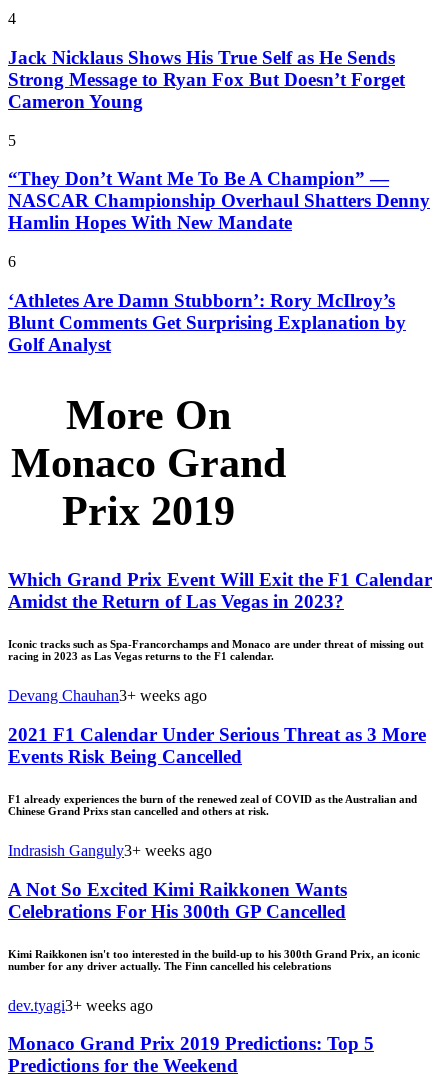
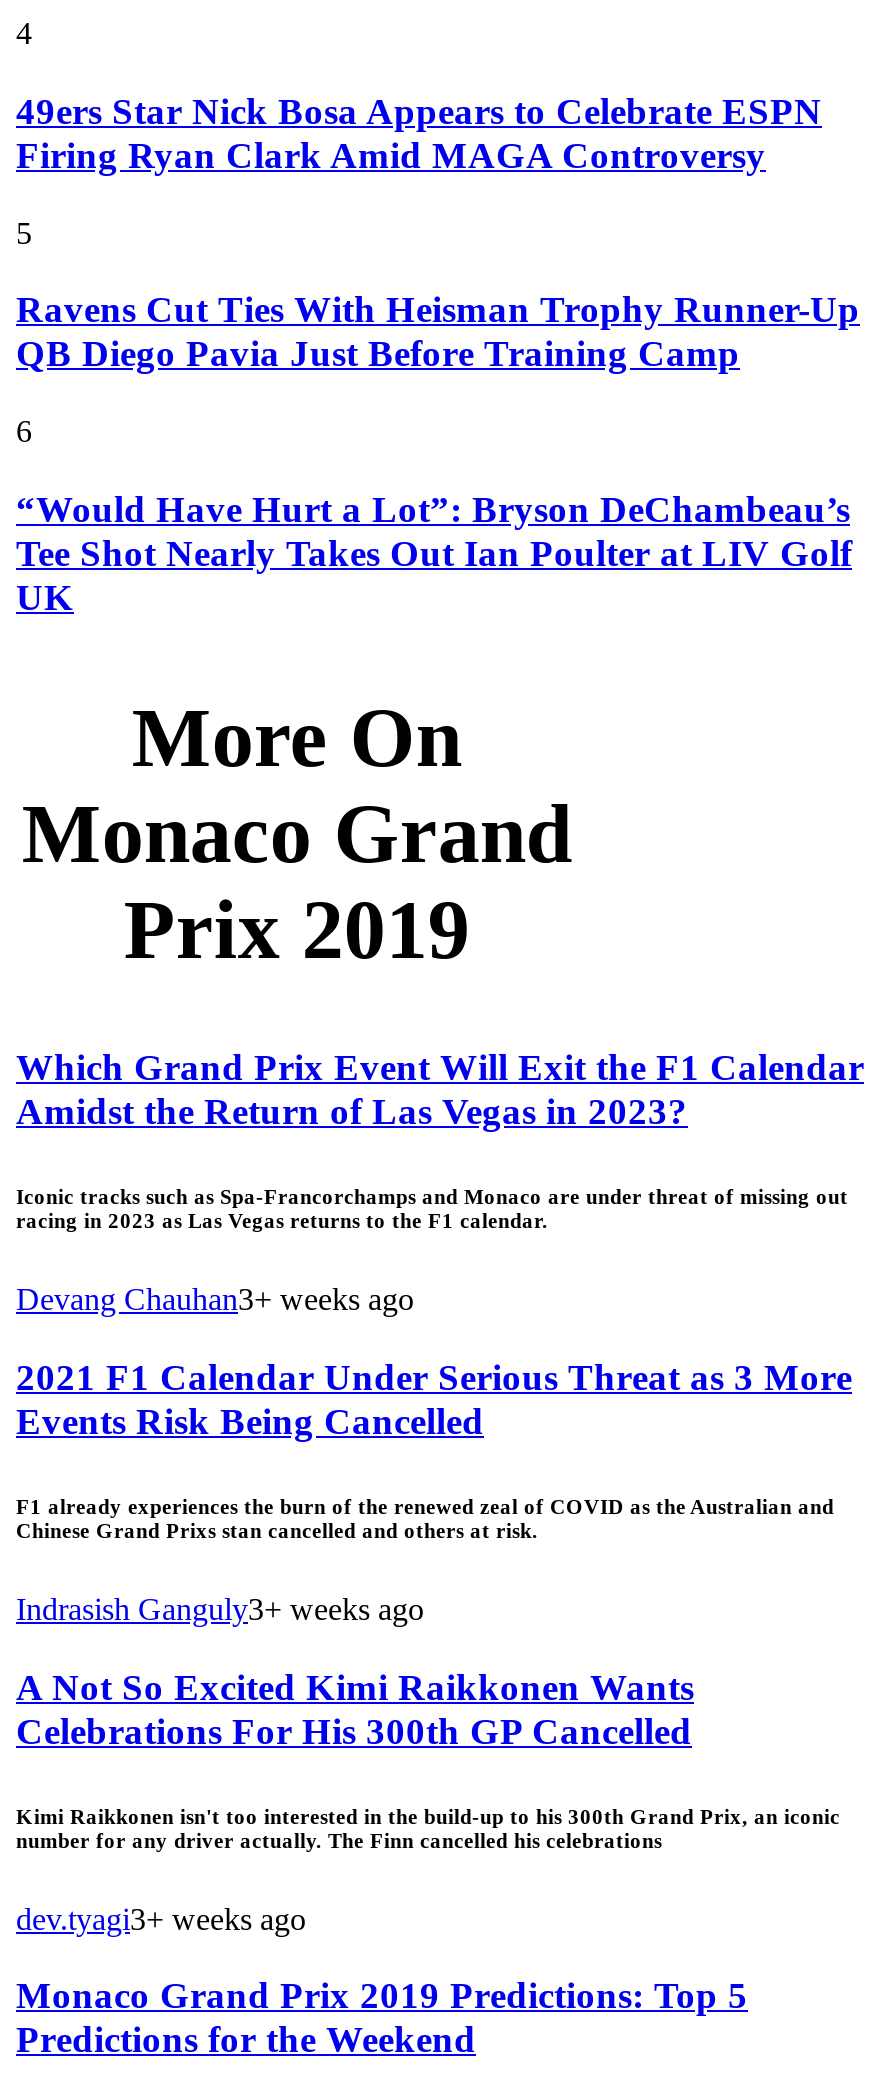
- Jack Nicklaus Shows His True Self as He Sends
- Strong Message to Ryan Fox But Doesn’t Forget
- Cameron Young
+ 49ers Star Nick Bosa Appears to Celebrate ESPN
+ Firing Ryan Clark Amid MAGA Controversy

- “They Don’t Want Me To Be A Champion” —
- NASCAR Championship Overhaul Shatters Denny
- Hamlin Hopes With New Mandate
+ Ravens Cut Ties With Heisman Trophy Runner-Up
+ QB Diego Pavia Just Before Training Camp

- ‘Athletes Are Damn Stubborn’: Rory McIlroy’s
- Blunt Comments Get Surprising Explanation by
- Golf Analyst
+ “Would Have Hurt a Lot”: Bryson DeChambeau’s
+ Tee Shot Nearly Takes Out Ian Poulter at LIV Golf
+ UK
